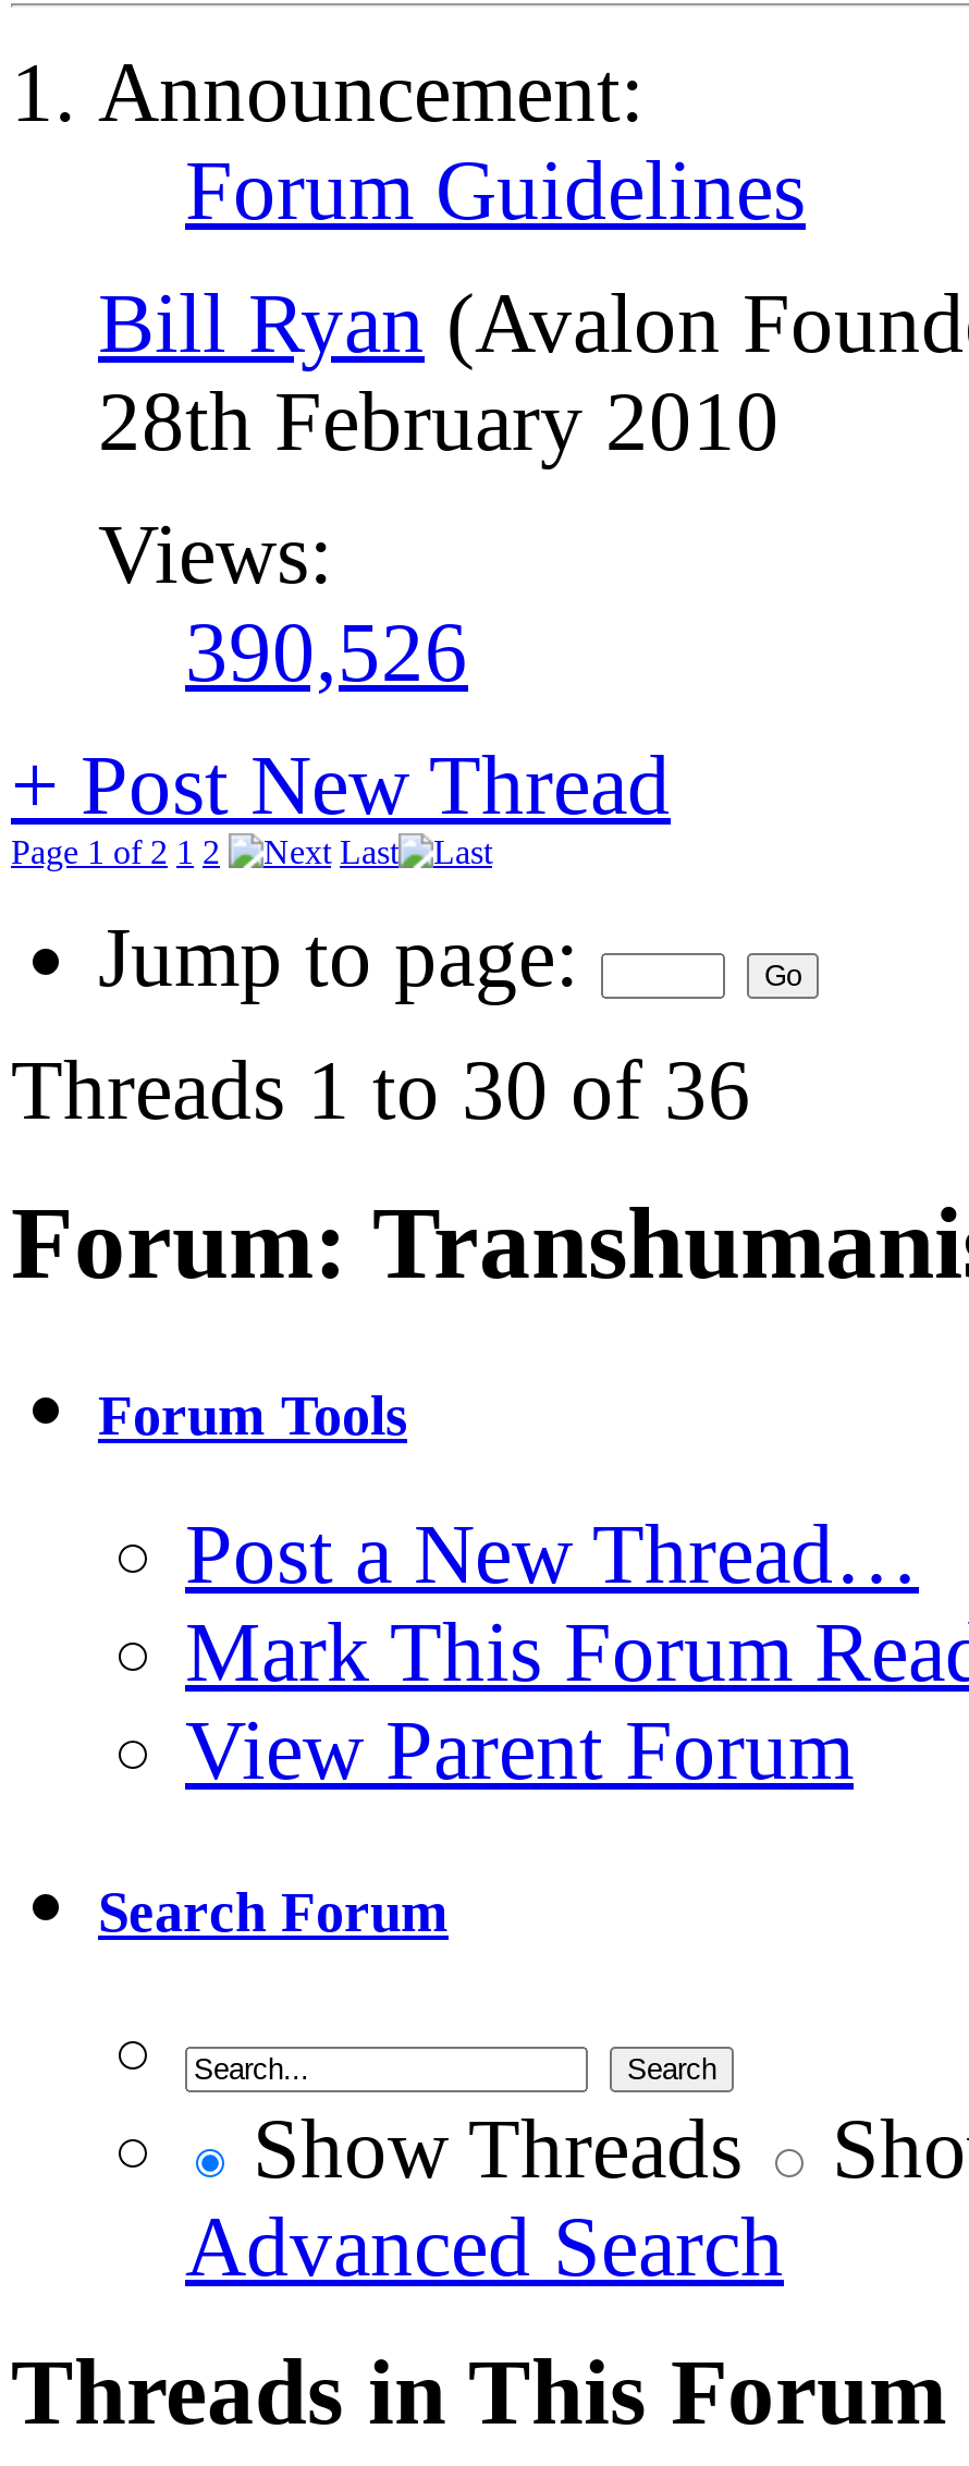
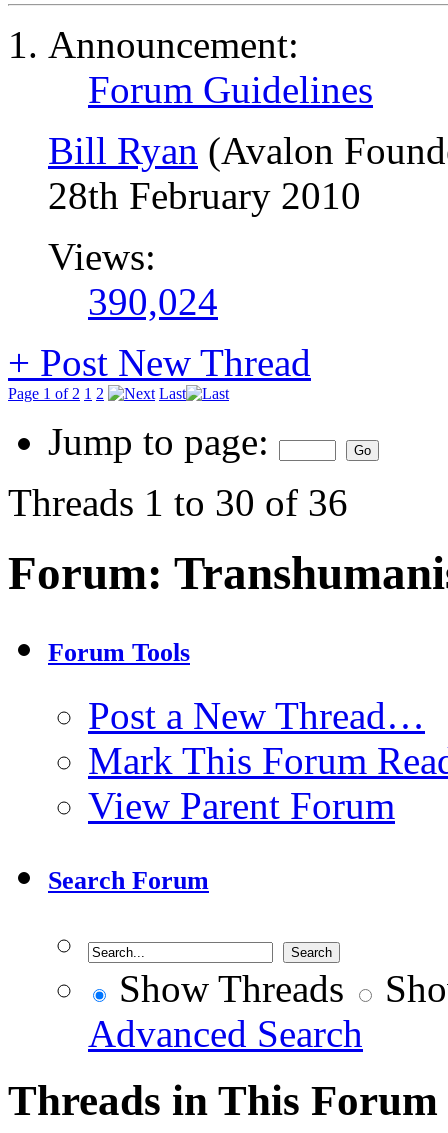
- 390,526
+ 390,024
